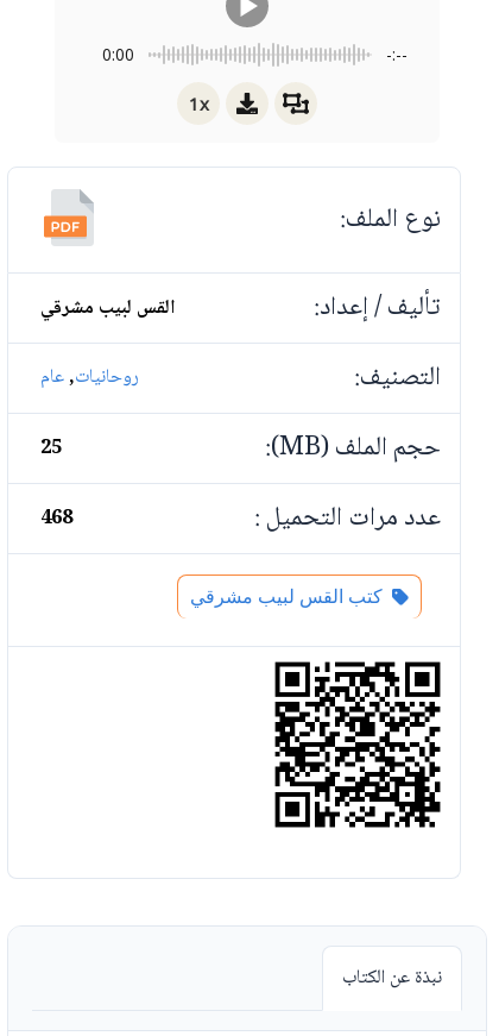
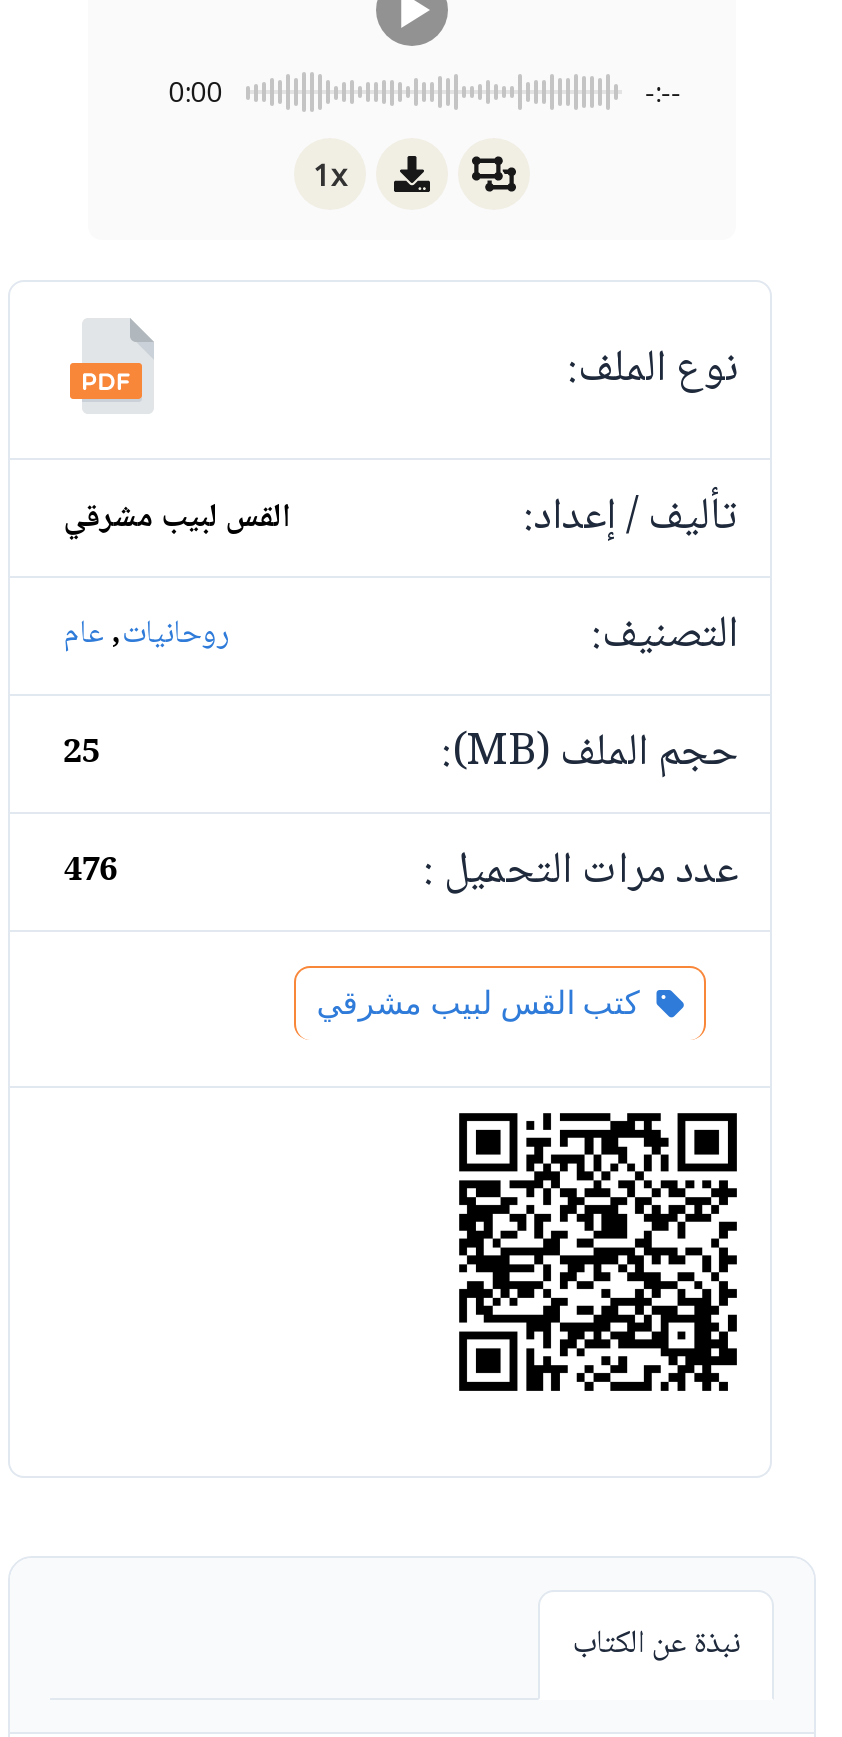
- 468
+ 476
